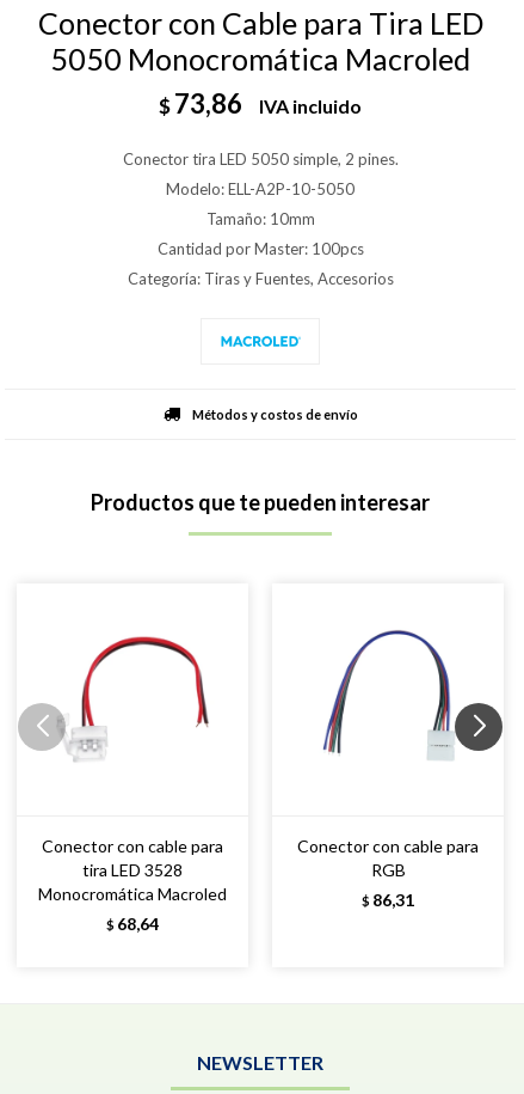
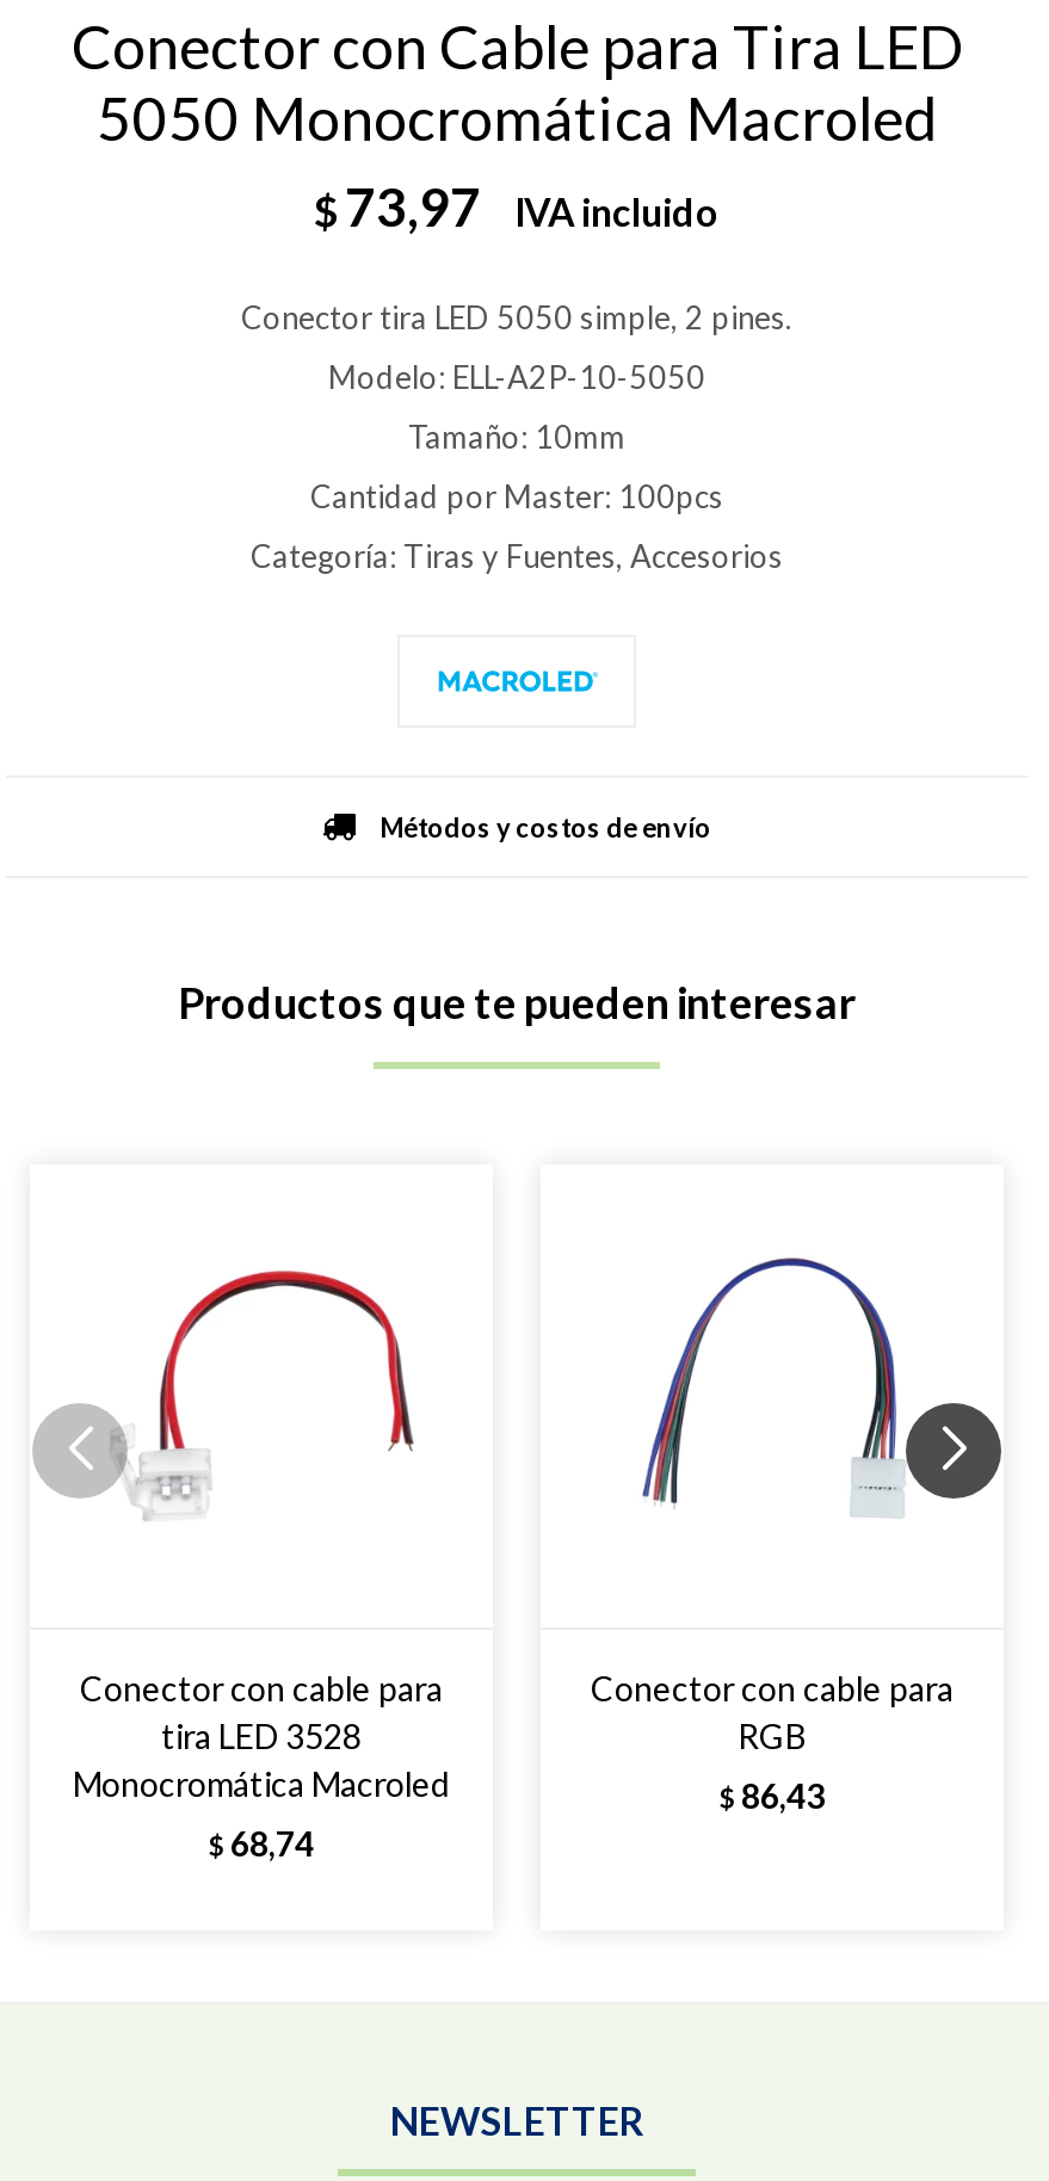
- $ 73,86 IVA incluido
+ $ 73,97 IVA incluido

- $ 86,31
+ $ 86,43

- $ 68,64
+ $ 68,74
